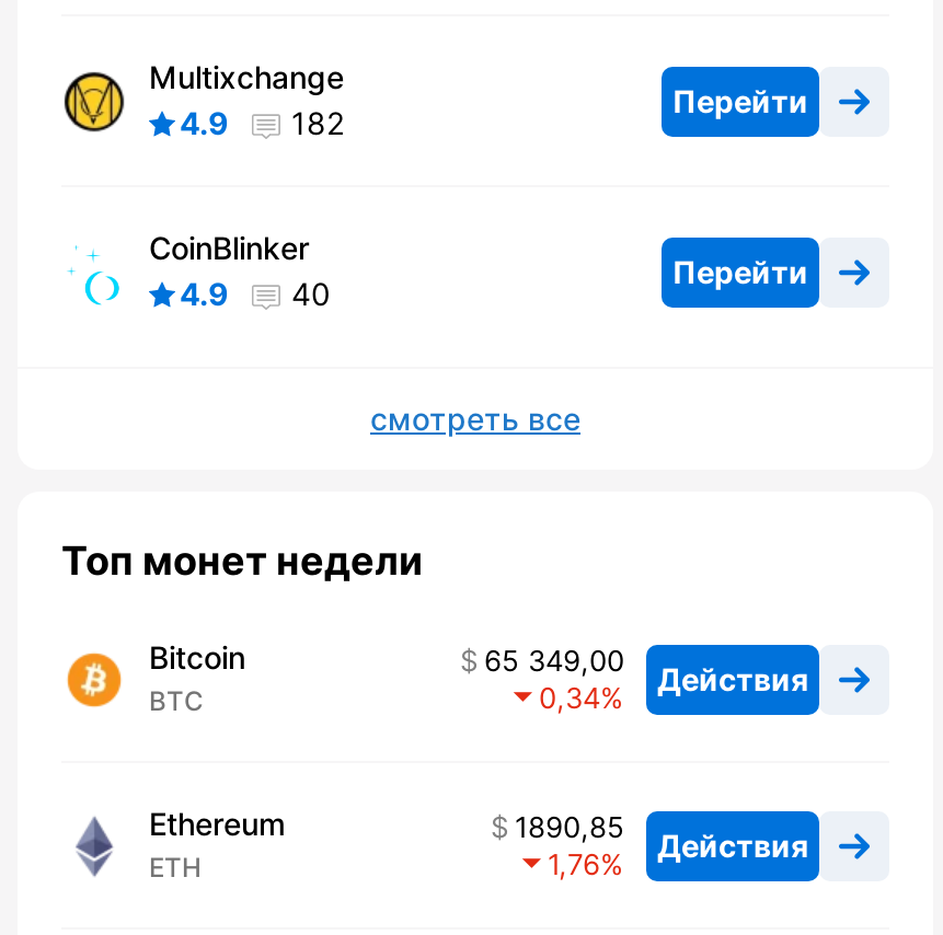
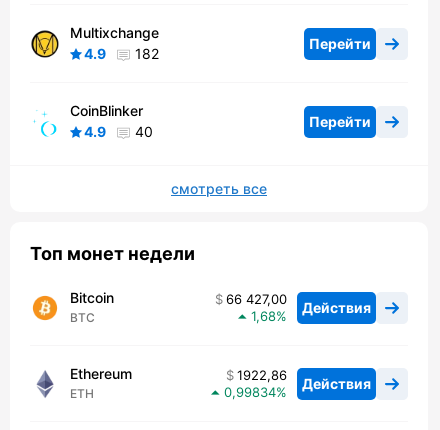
- 65 349,00 Действия
+ 66 427,00 Действия

- 0,34
+ 1,68

- 1890,85 Действия
+ 1922,86 Действия

- 1,76
+ 0,99834
